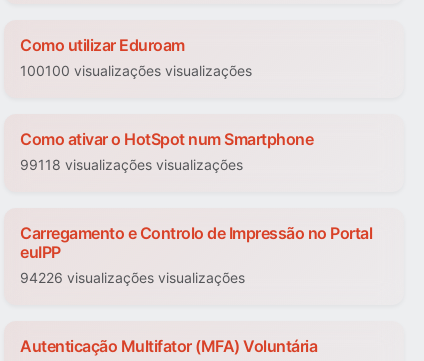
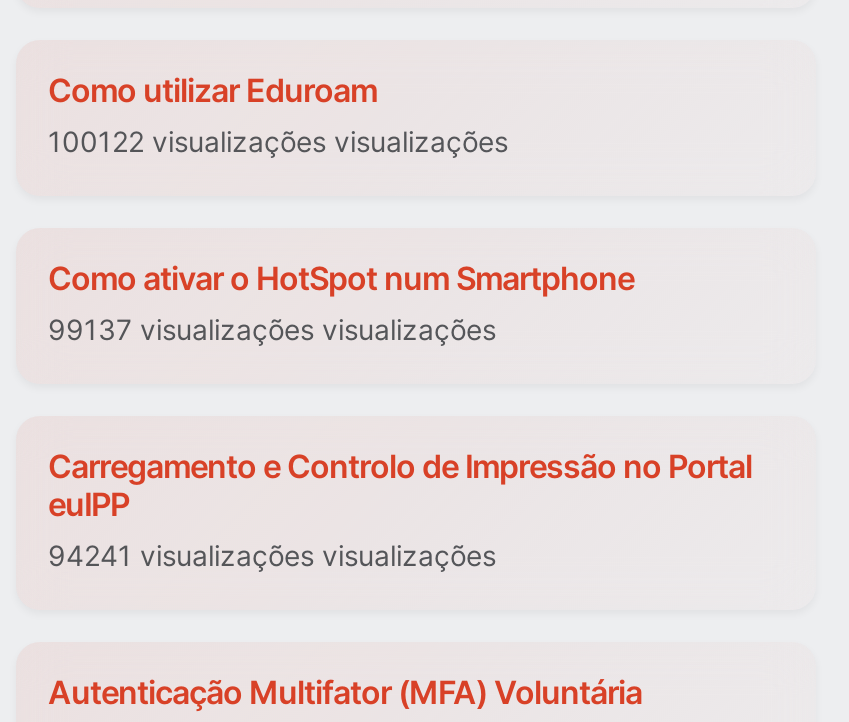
- 100100 visualizações visualizações
+ 100122 visualizações visualizações

- 99118 visualizações visualizações
+ 99137 visualizações visualizações

- 94226 visualizações visualizações
+ 94241 visualizações visualizações
